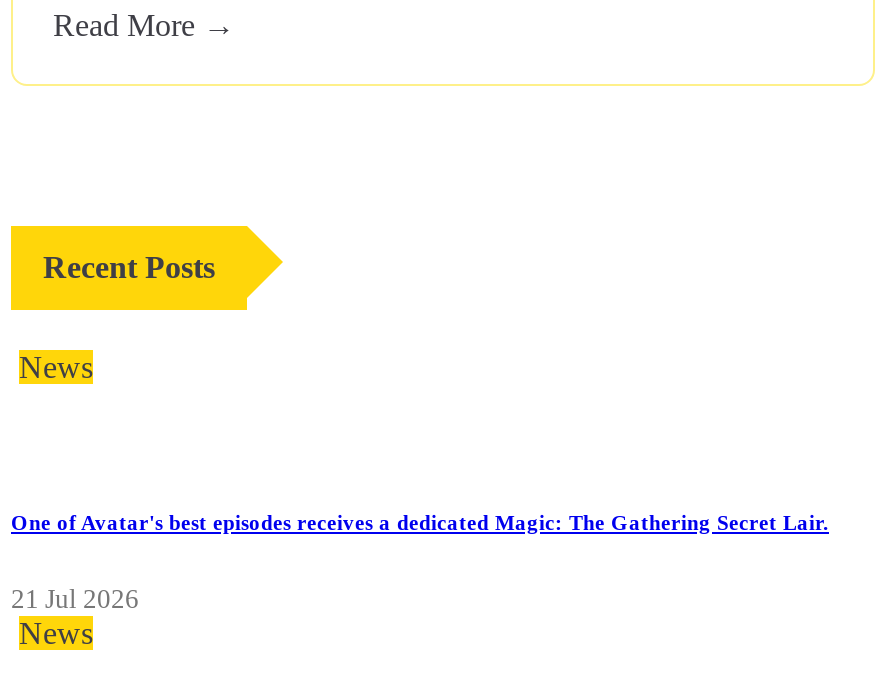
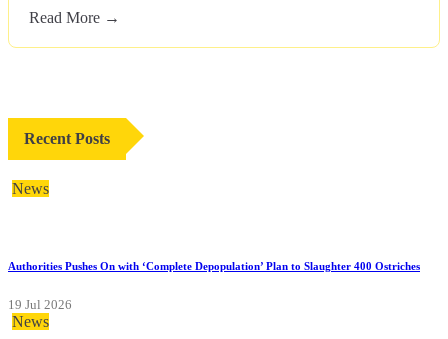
- One of Avatar's best episodes receives a dedicated Magic: The Gathering Secret Lair.
+ Authorities Pushes On with ‘Complete Depopulation’ Plan to Slaughter 400 Ostriches

- 21 Jul 2026
+ 19 Jul 2026
